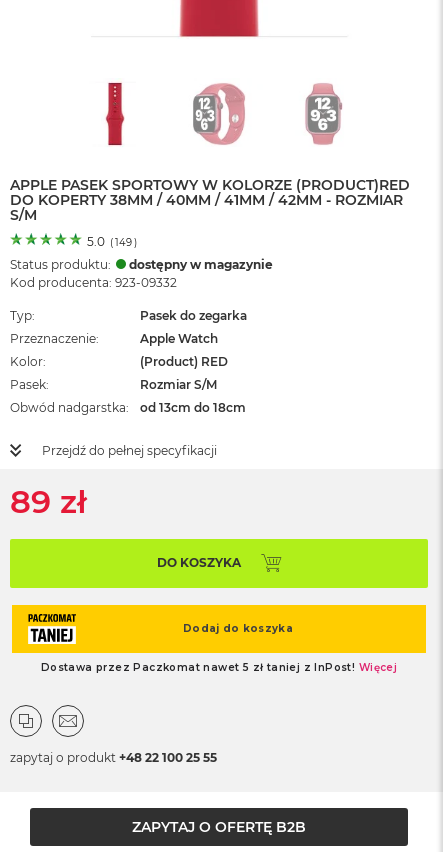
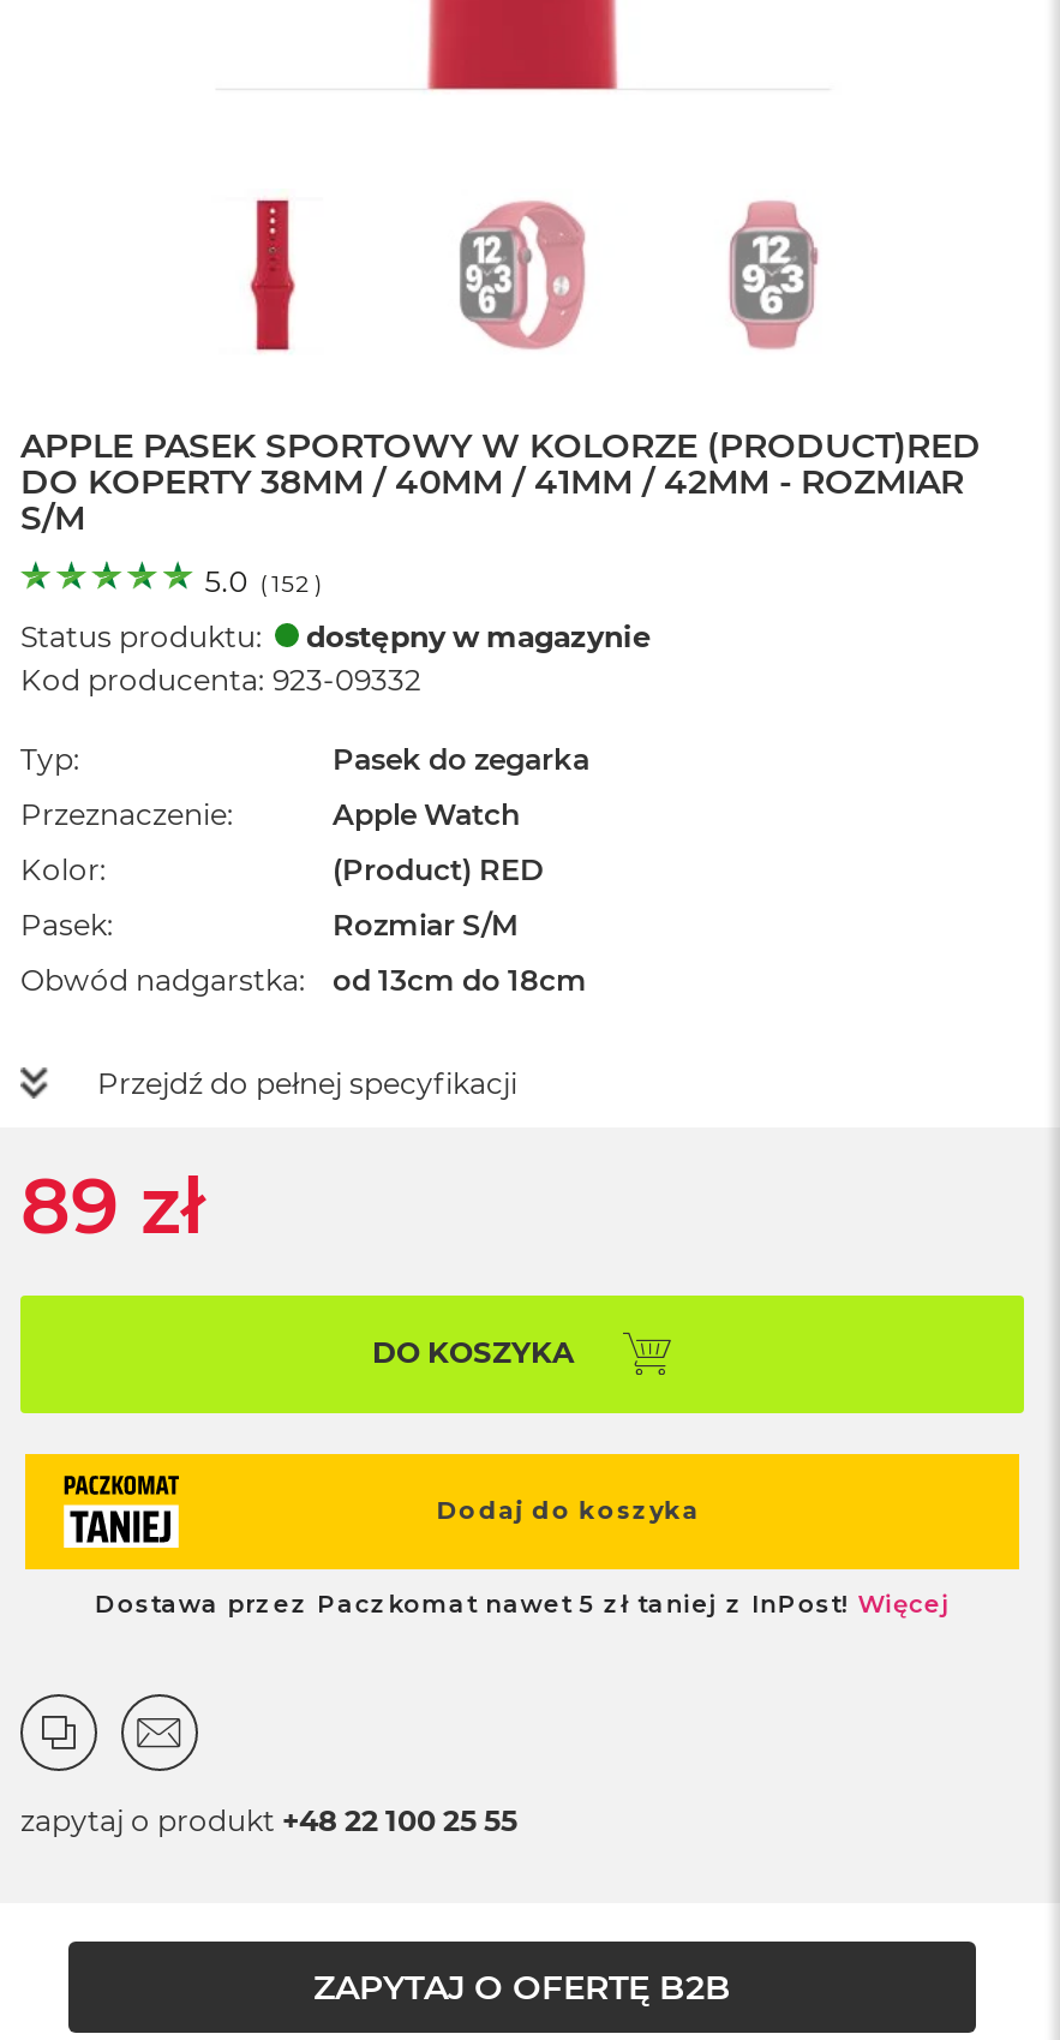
- 5.0 ( 149 )
+ 5.0 ( 152 )
